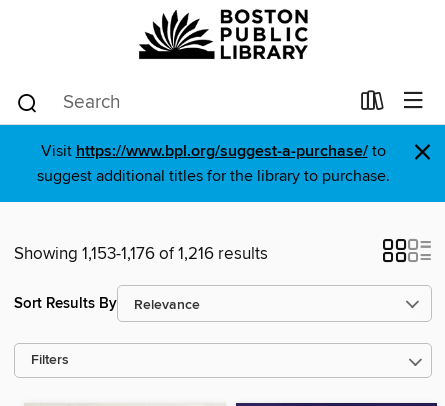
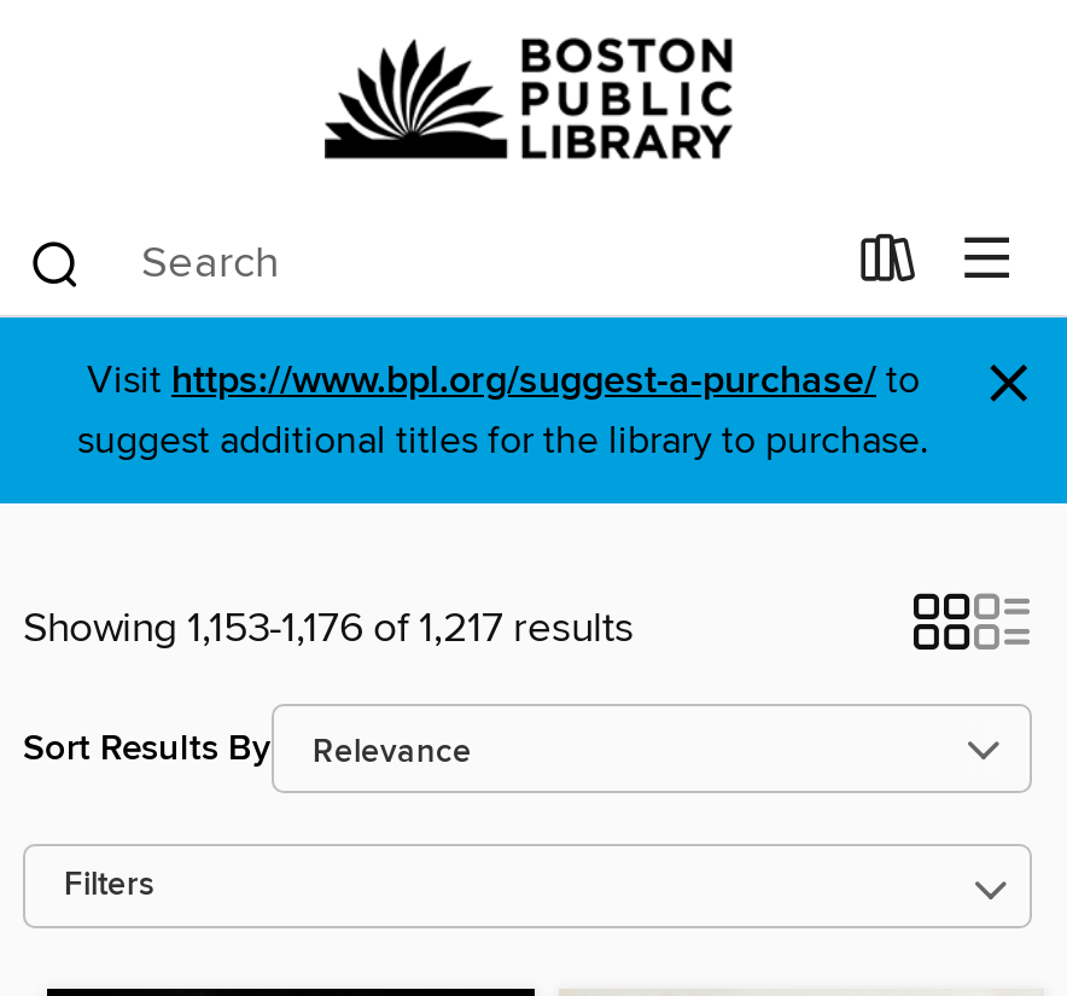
- Showing 1,153-1,176 of 1,216 results
+ Showing 1,153-1,176 of 1,217 results
